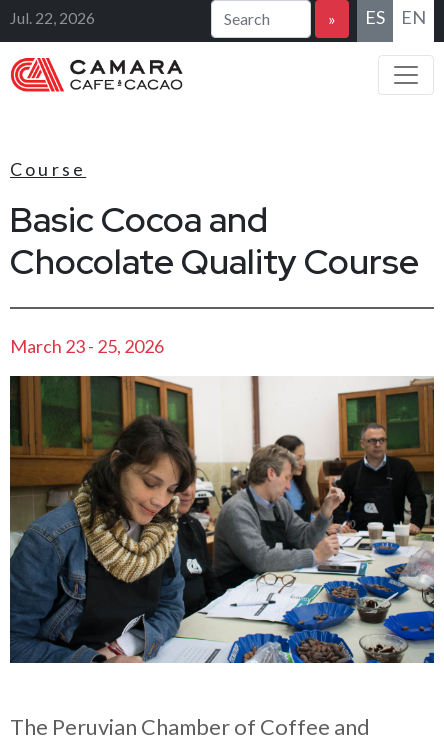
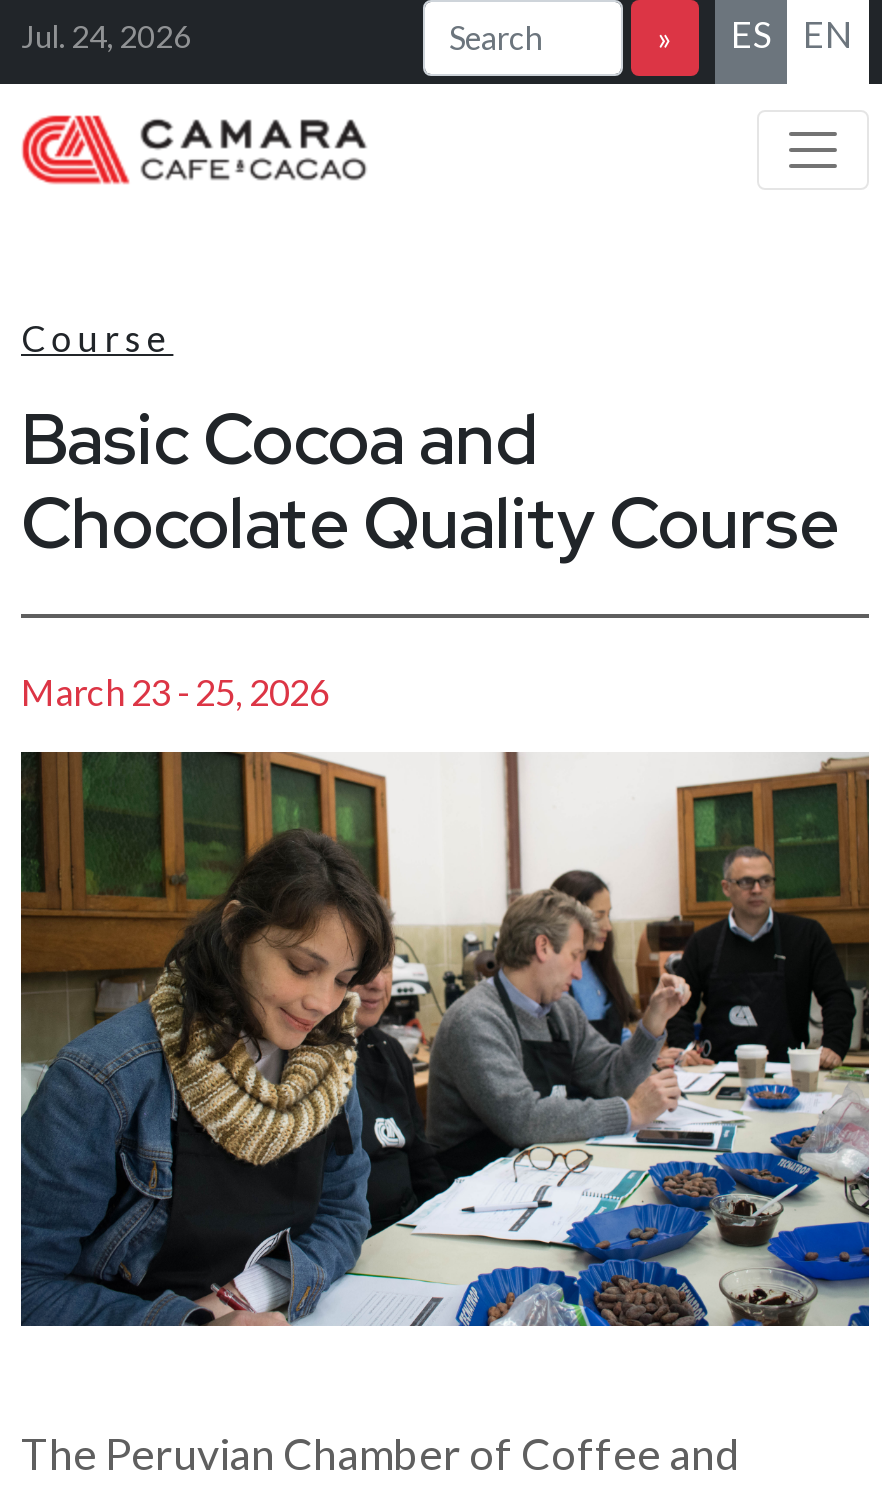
- Jul. 22, 2026
+ Jul. 24, 2026
